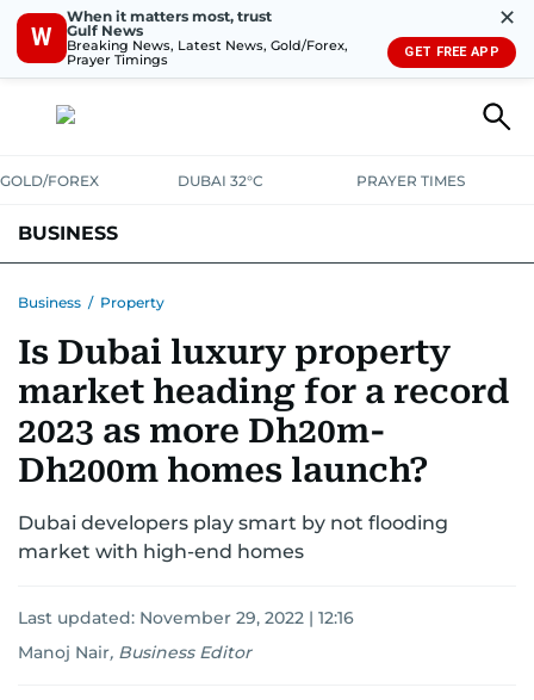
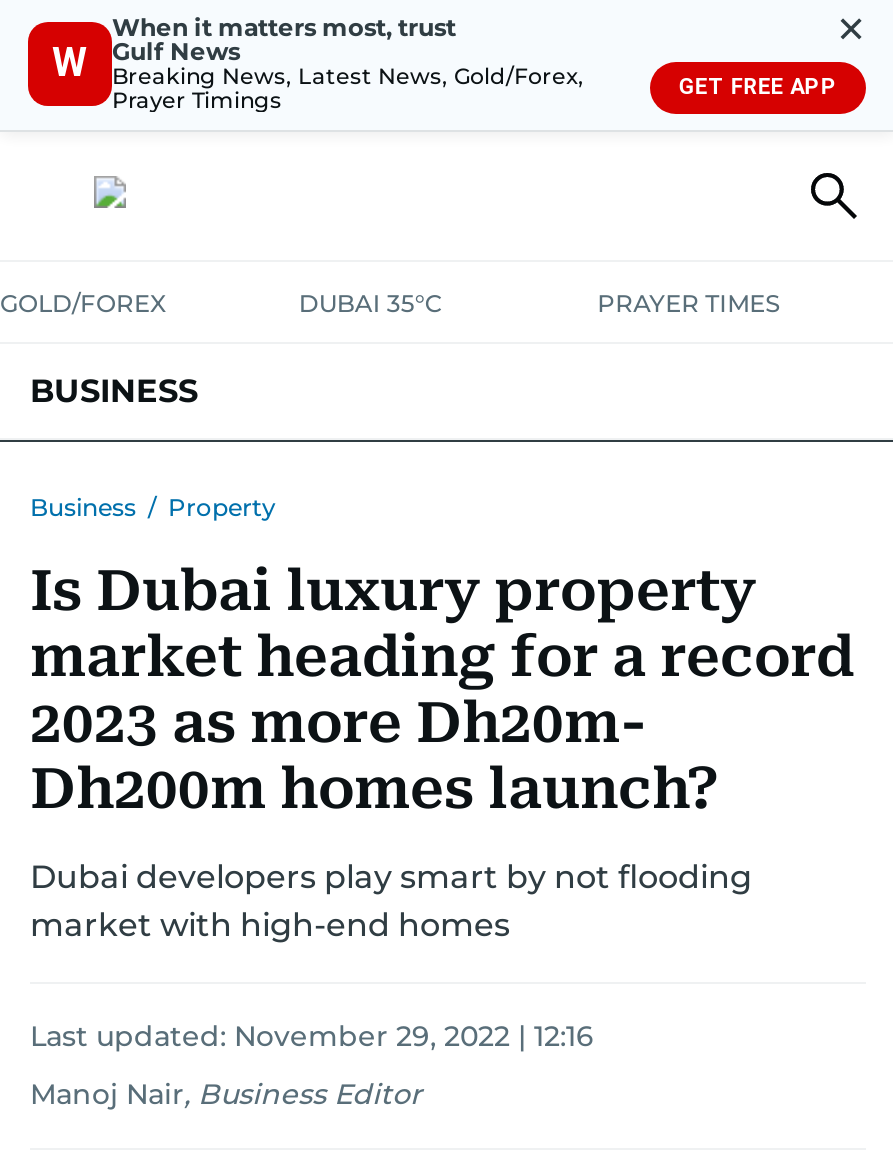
- DUBAI 32°C
+ DUBAI 35°C
